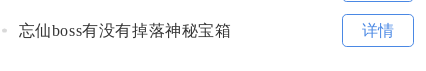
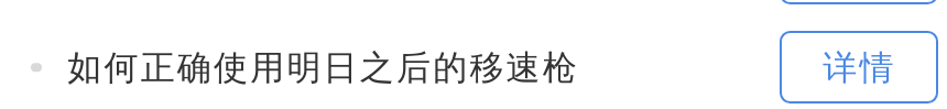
- 忘仙boss有没有掉落神秘宝箱
+ 如何正确使用明日之后的移速枪
